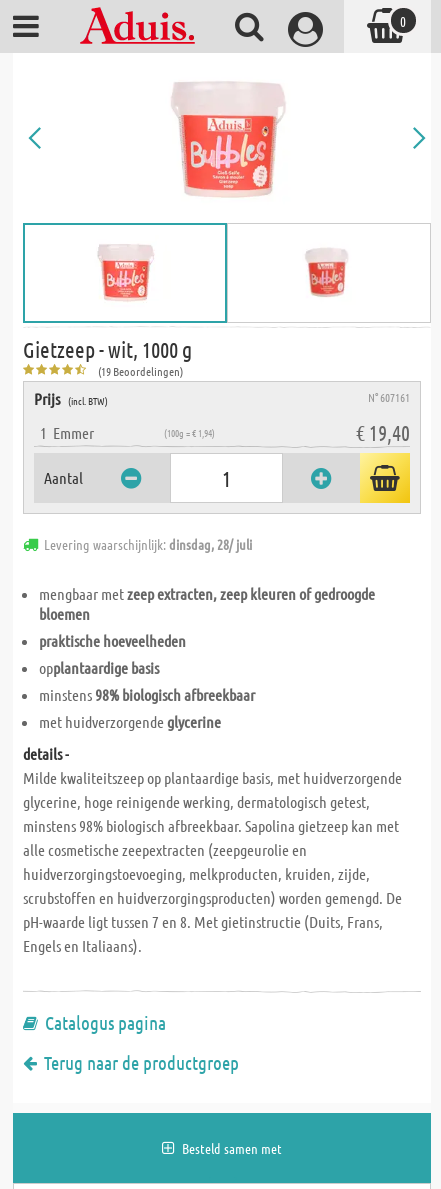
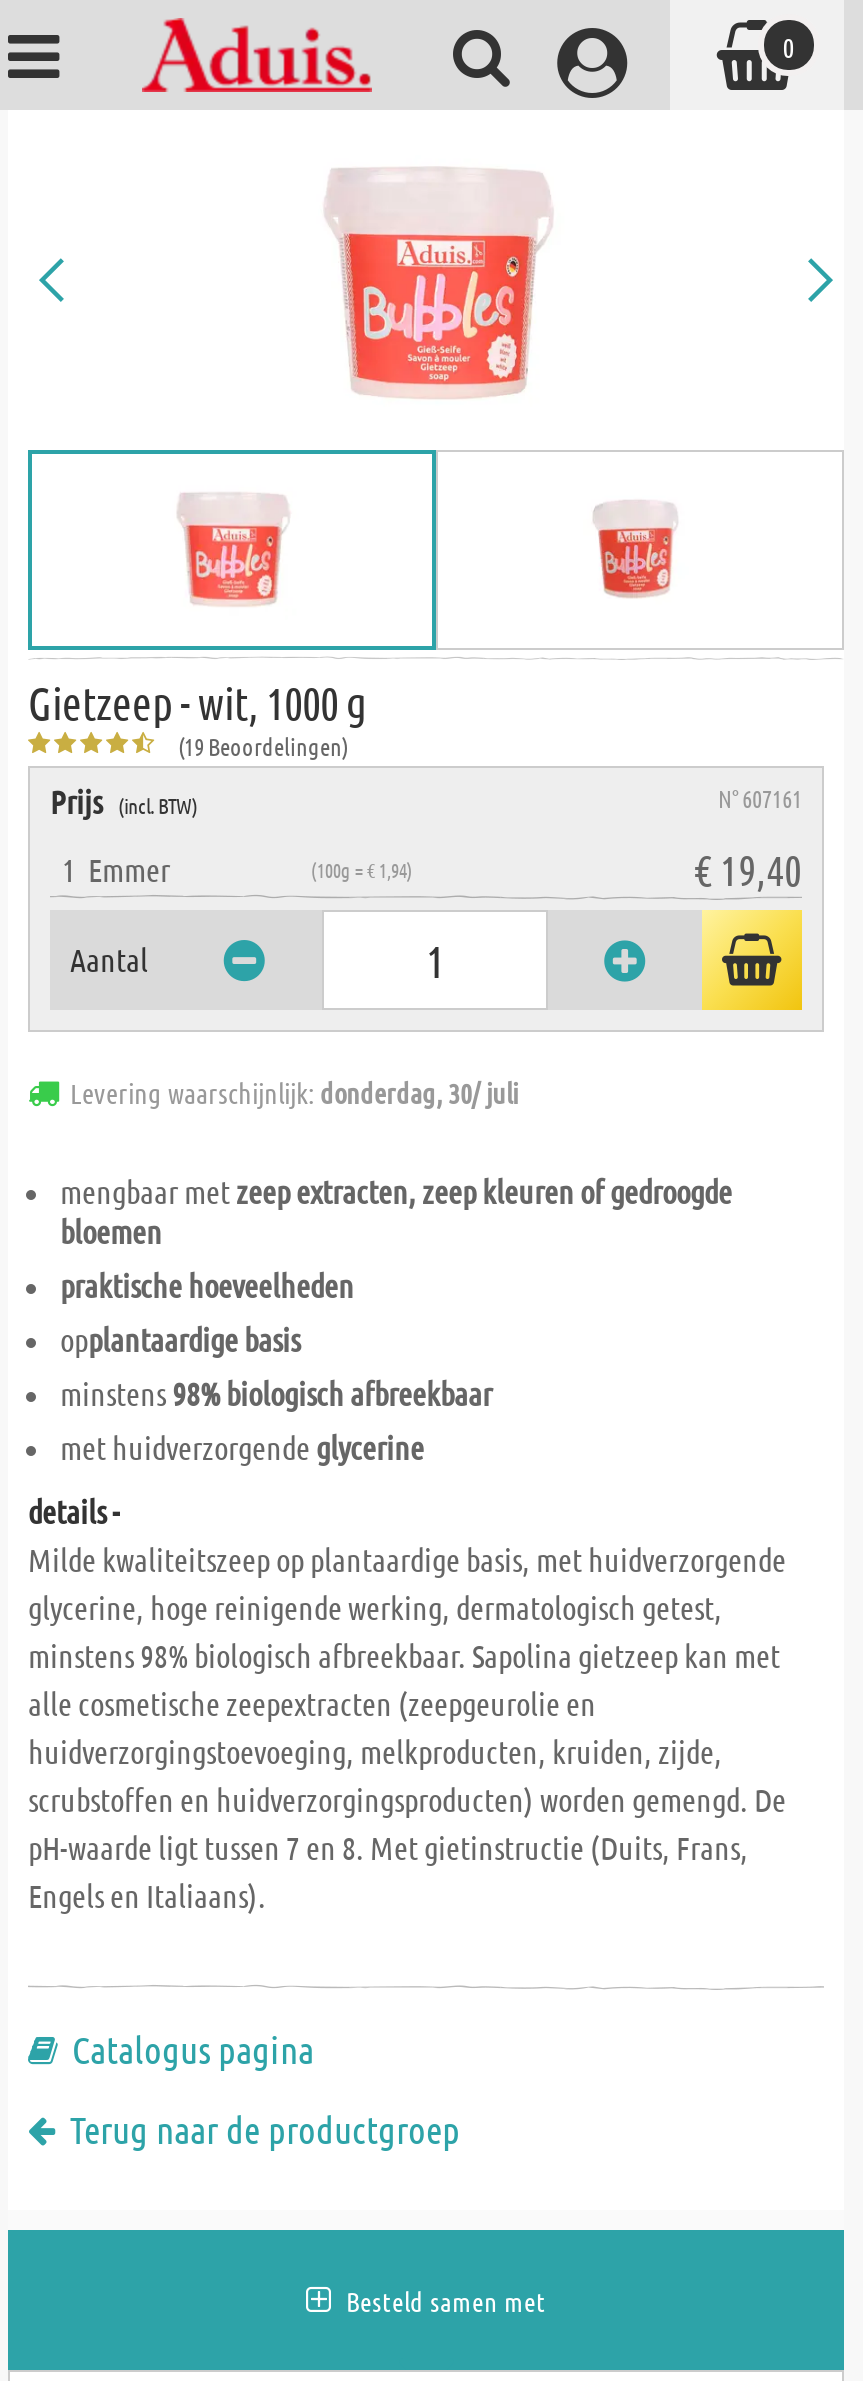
- Levering waarschijnlijk: dinsdag, 28/ juli
+ Levering waarschijnlijk: donderdag, 30/ juli
